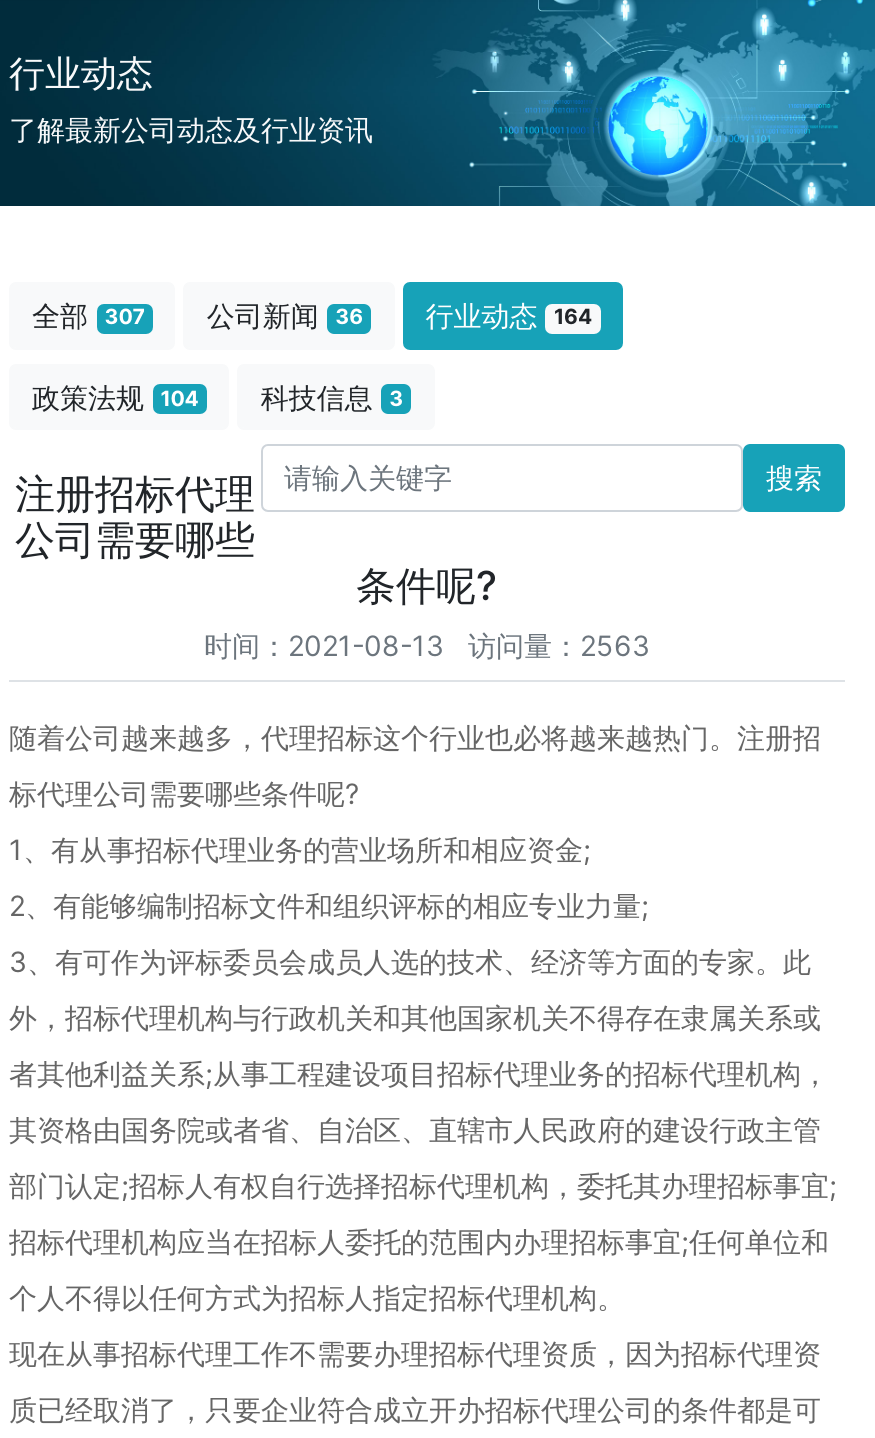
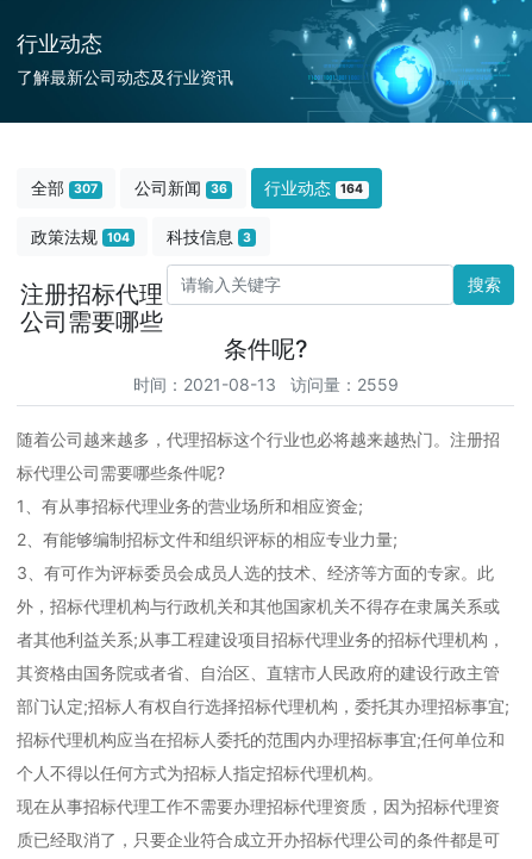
- 时间：2021-08-13 访问量：2563
+ 时间：2021-08-13 访问量：2559
